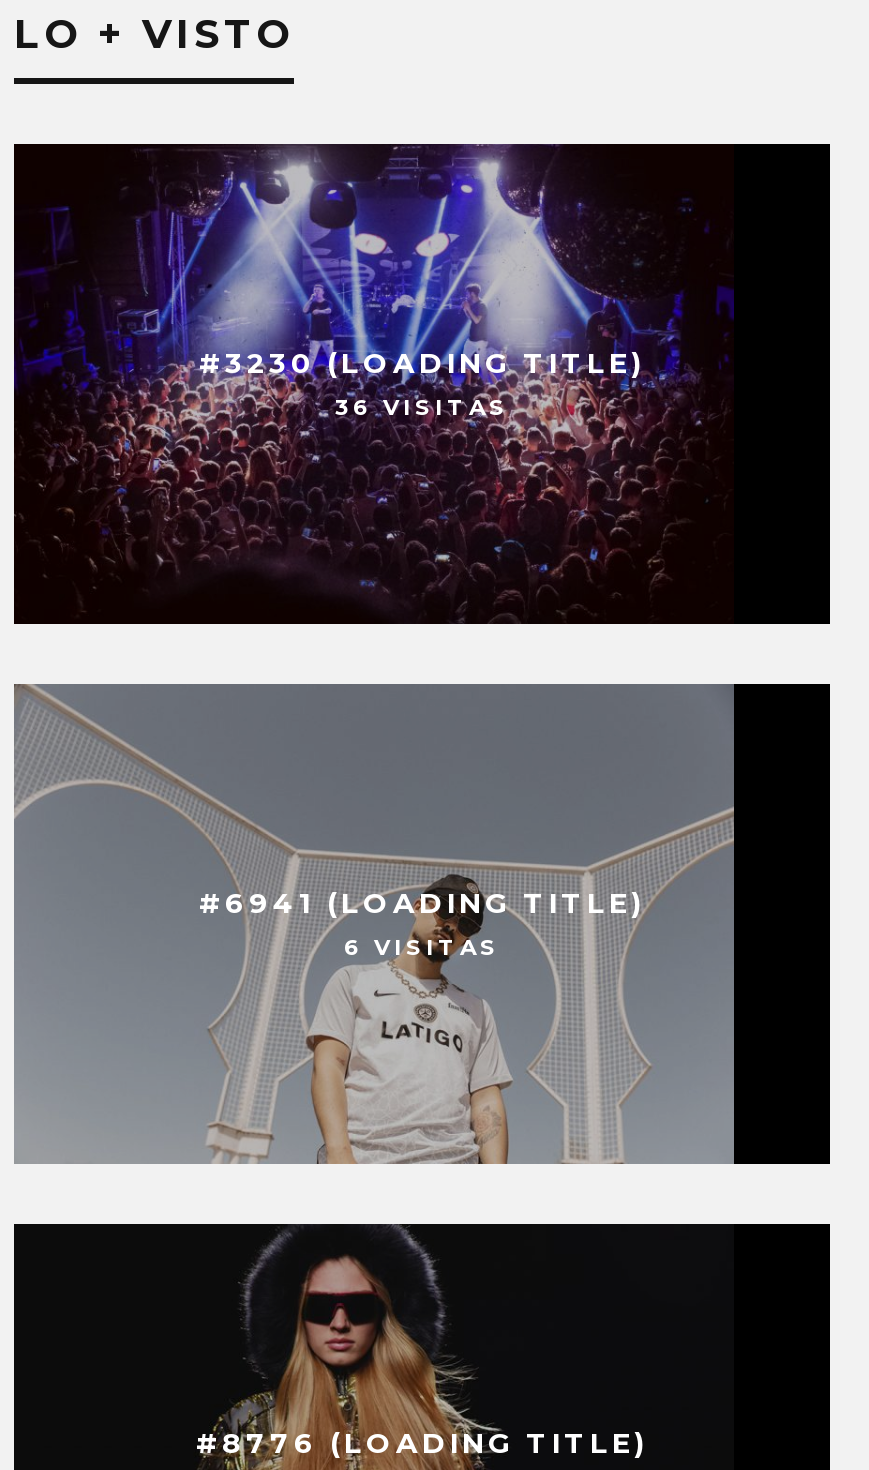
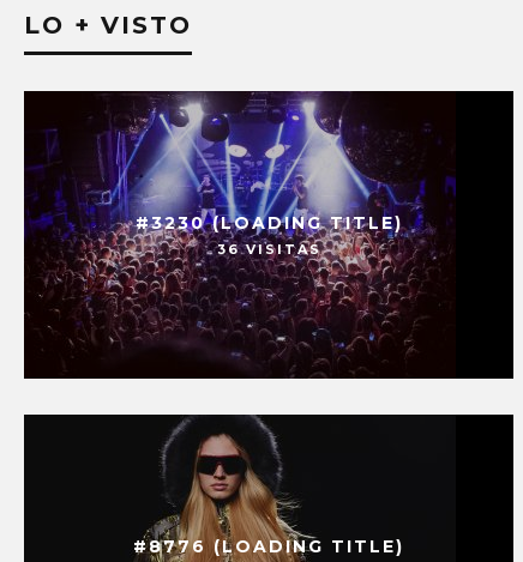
- [image]
- #6941 (LOADING TITLE)
- 6 VISITAS
